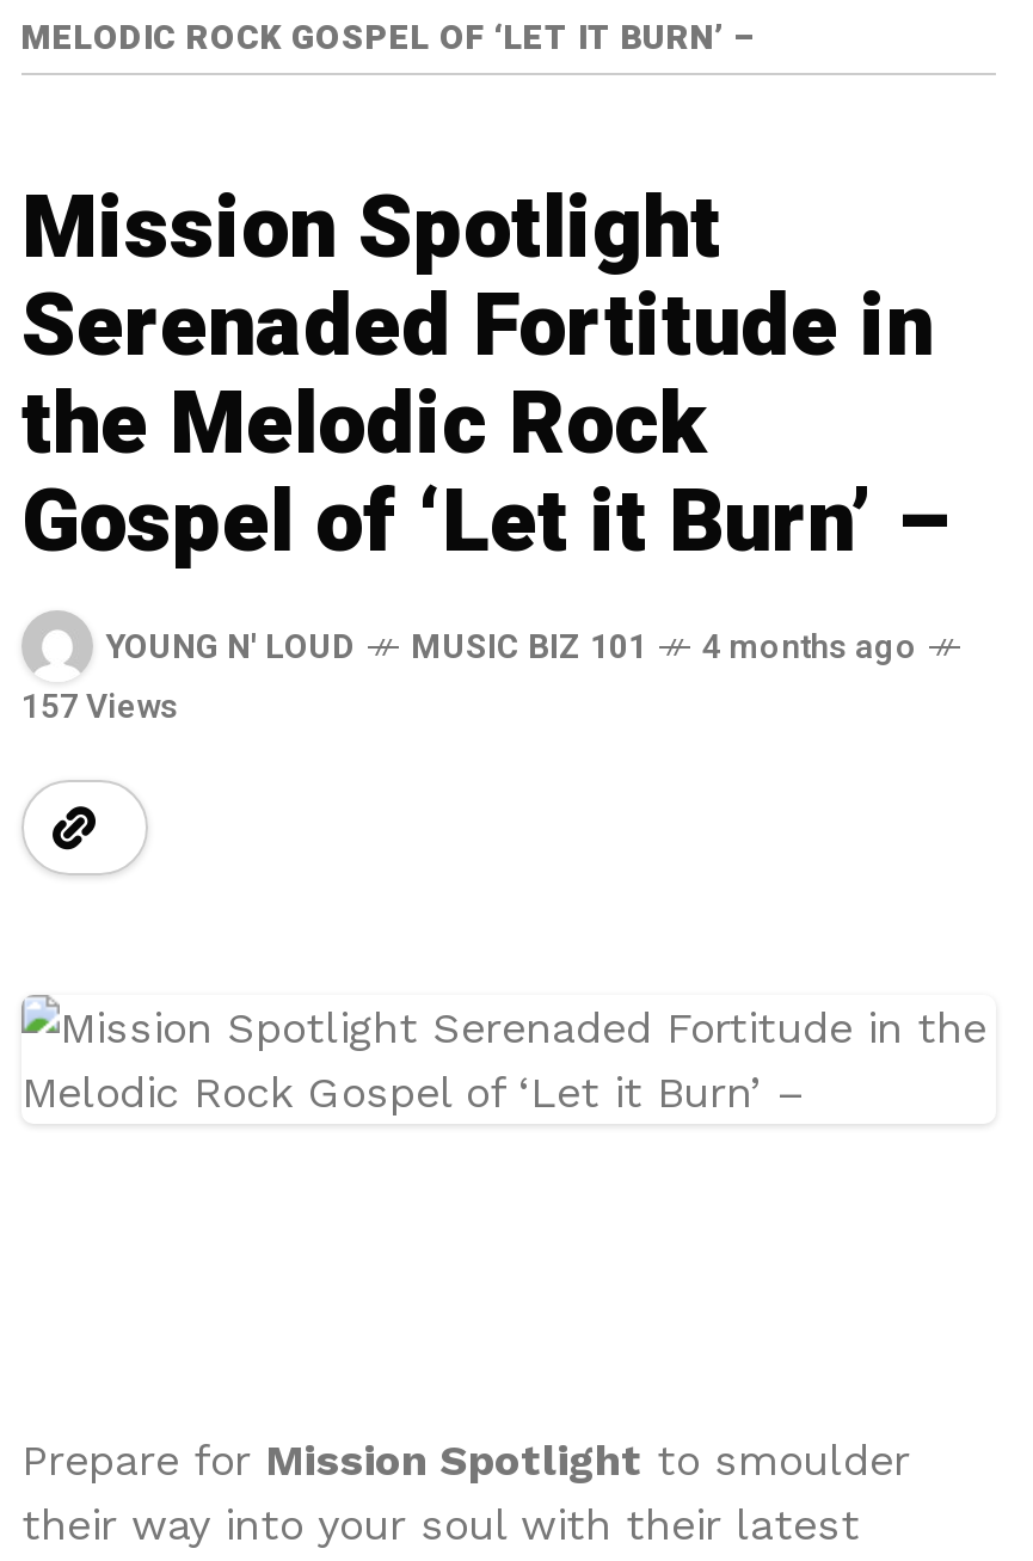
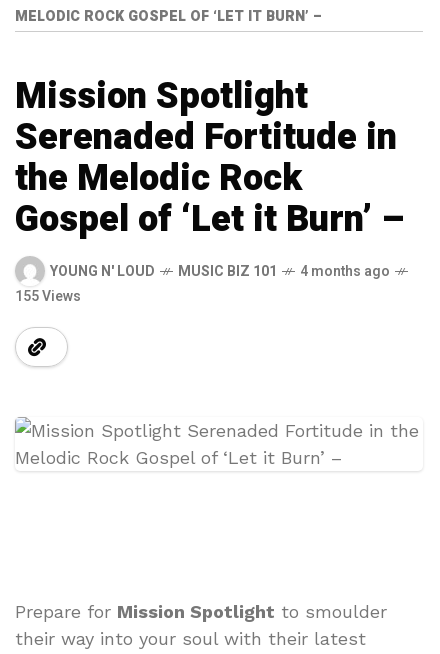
- 157 Views
+ 155 Views
